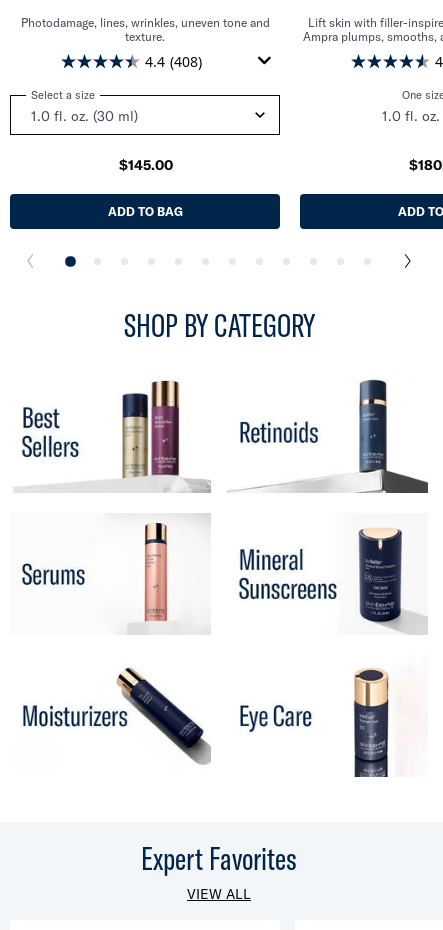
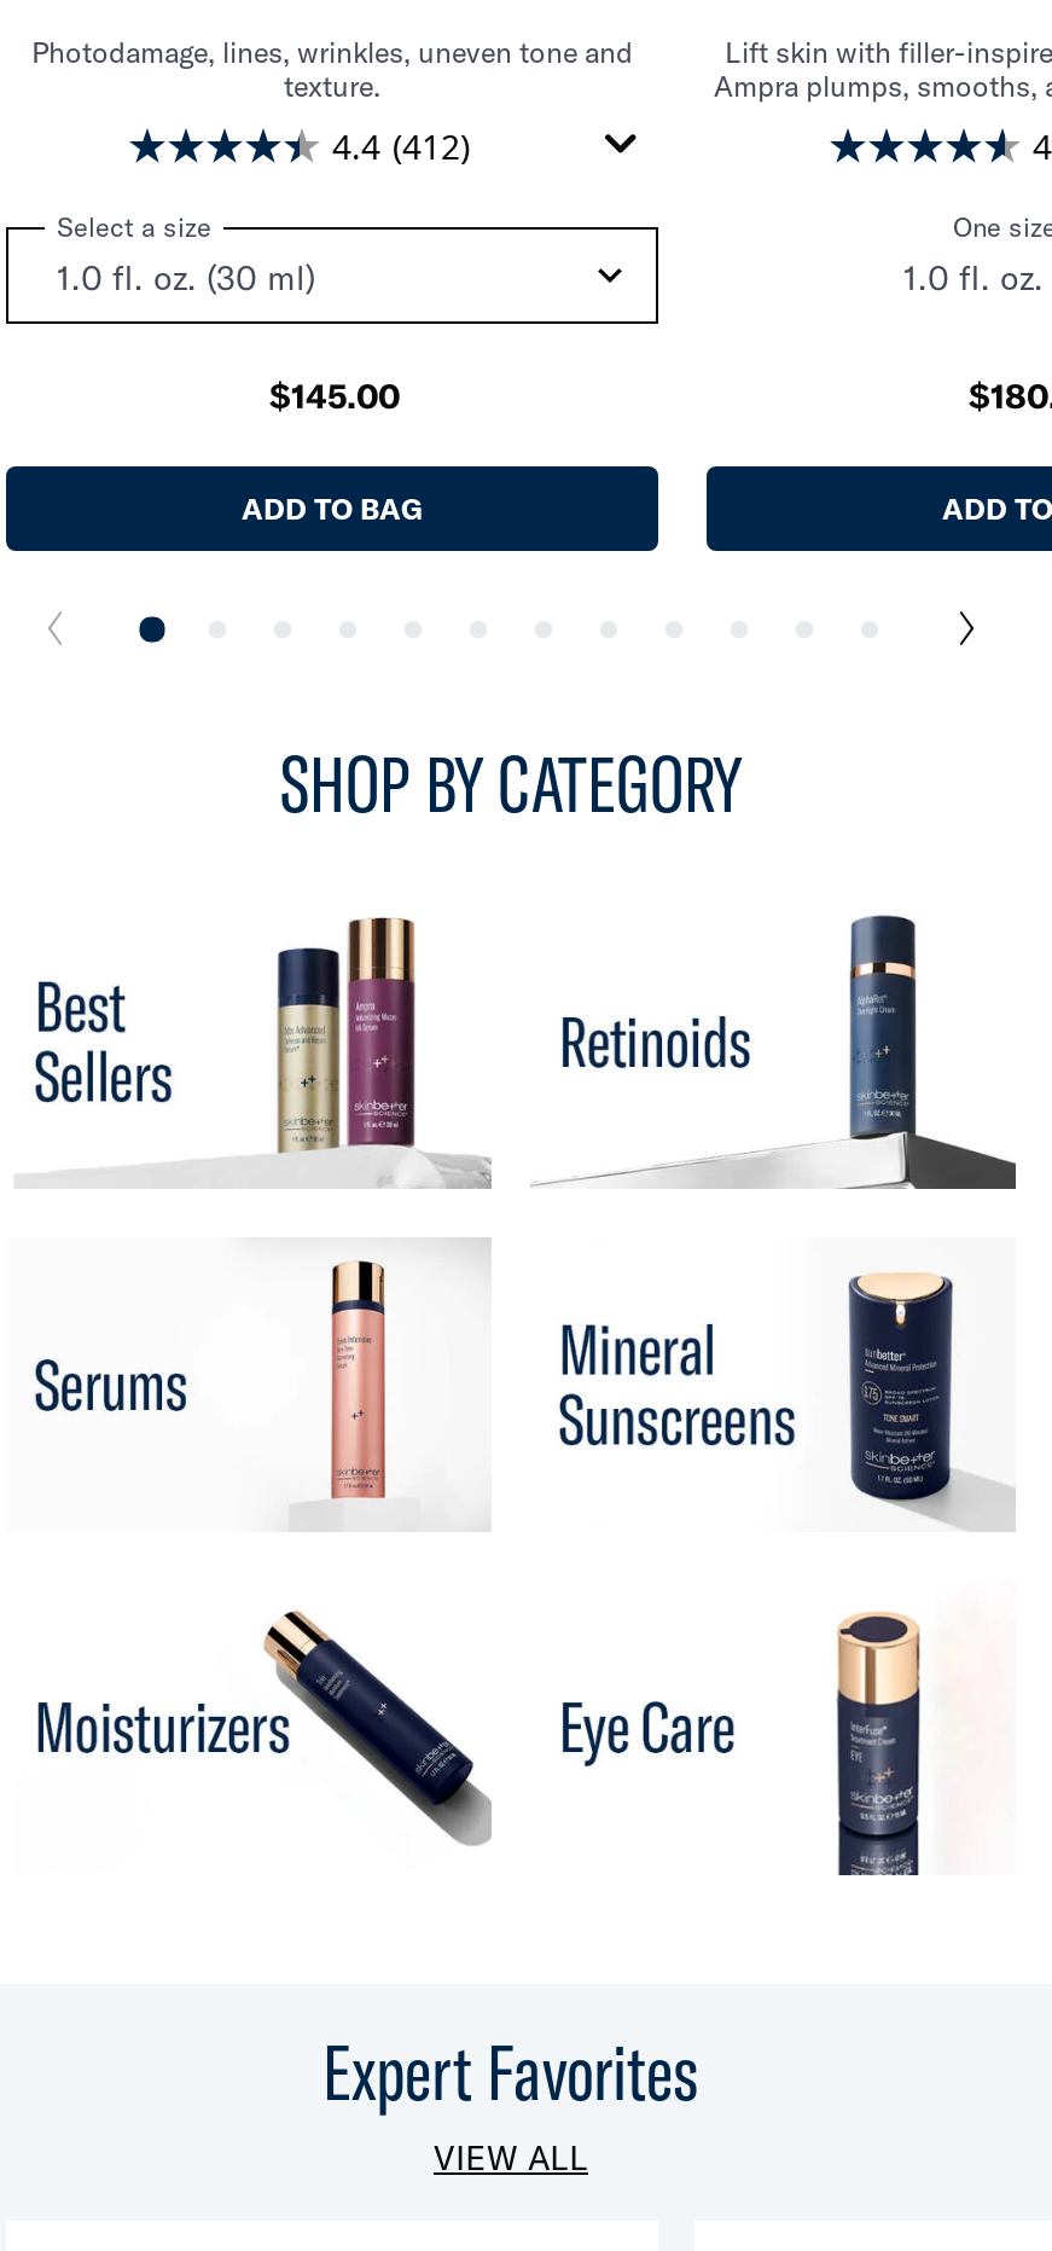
- 4.4 (408)
+ 4.4 (412)
